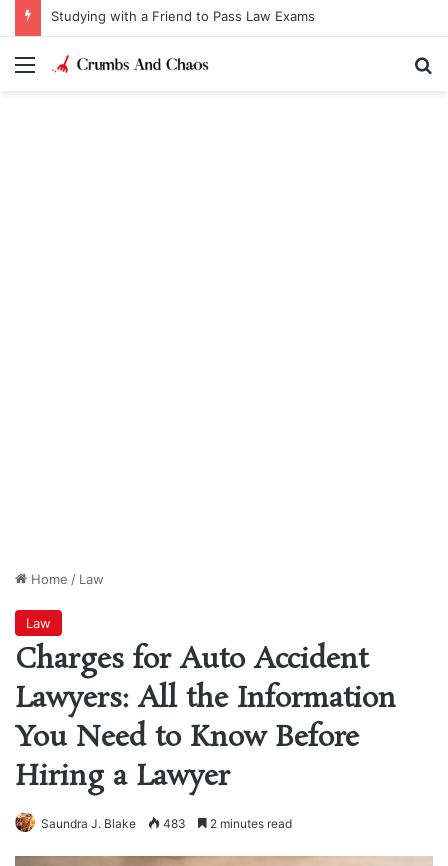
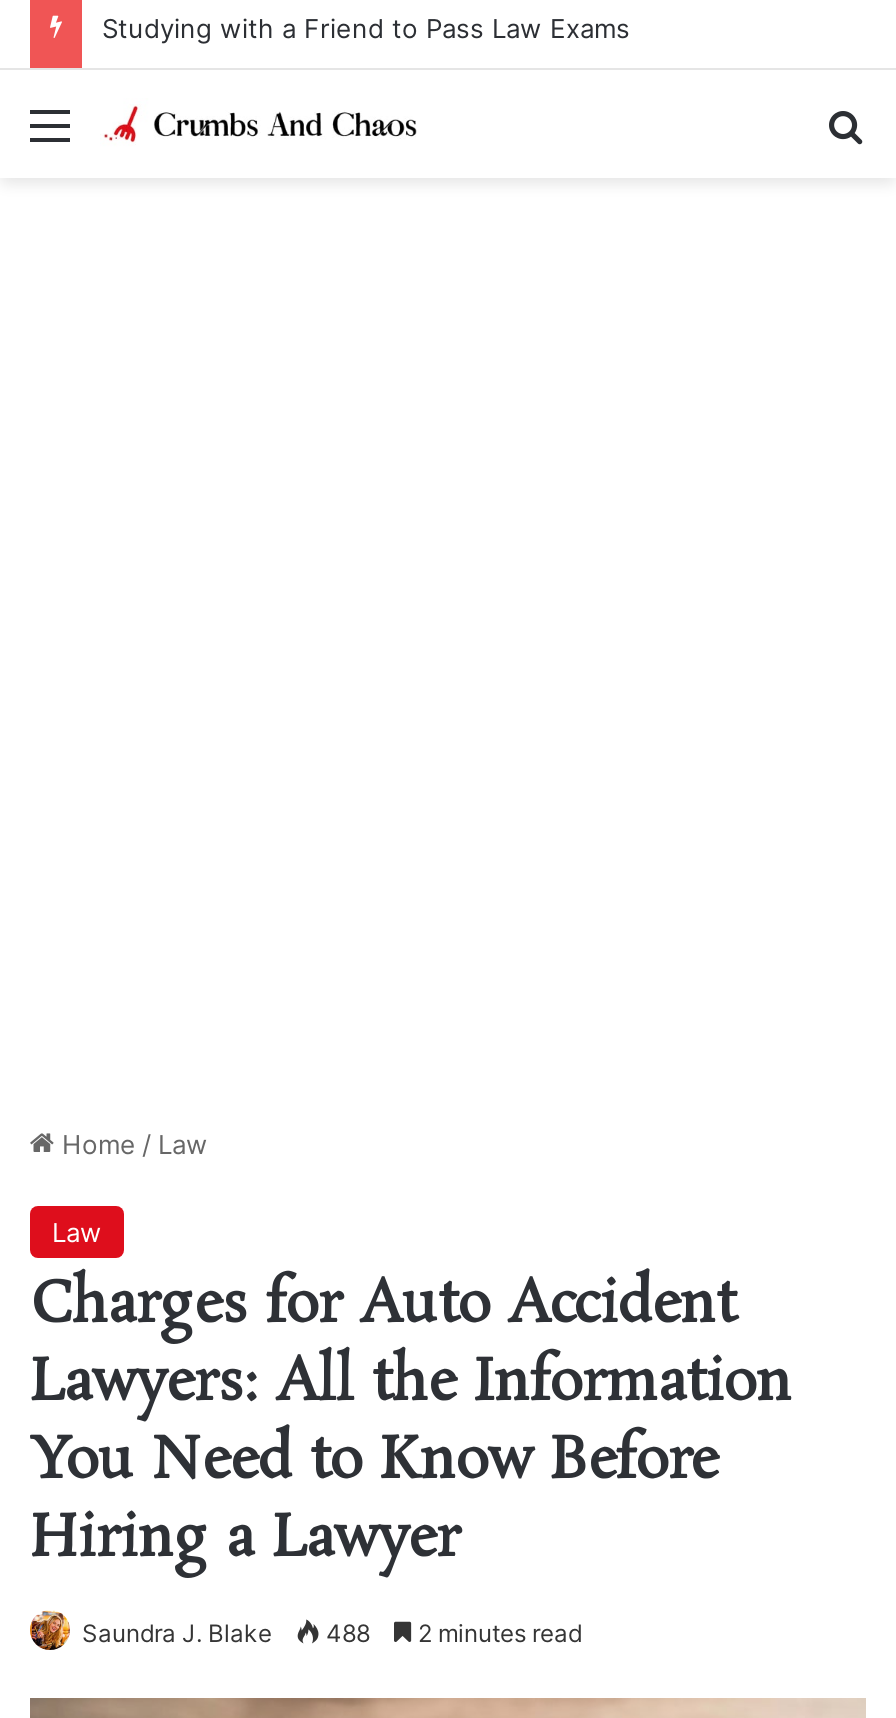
- Saundra J. Blake 483 2 minutes read
+ Saundra J. Blake 488 2 minutes read
